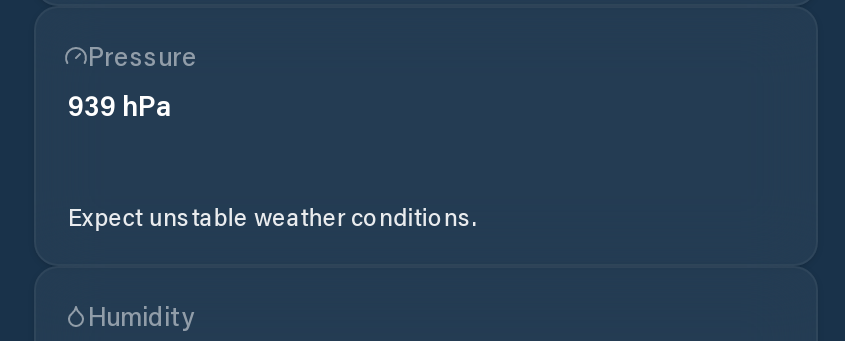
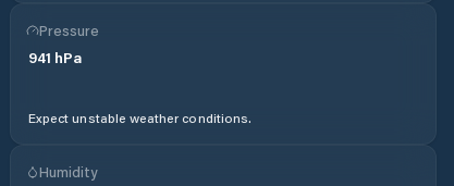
- 939 hPa
+ 941 hPa
